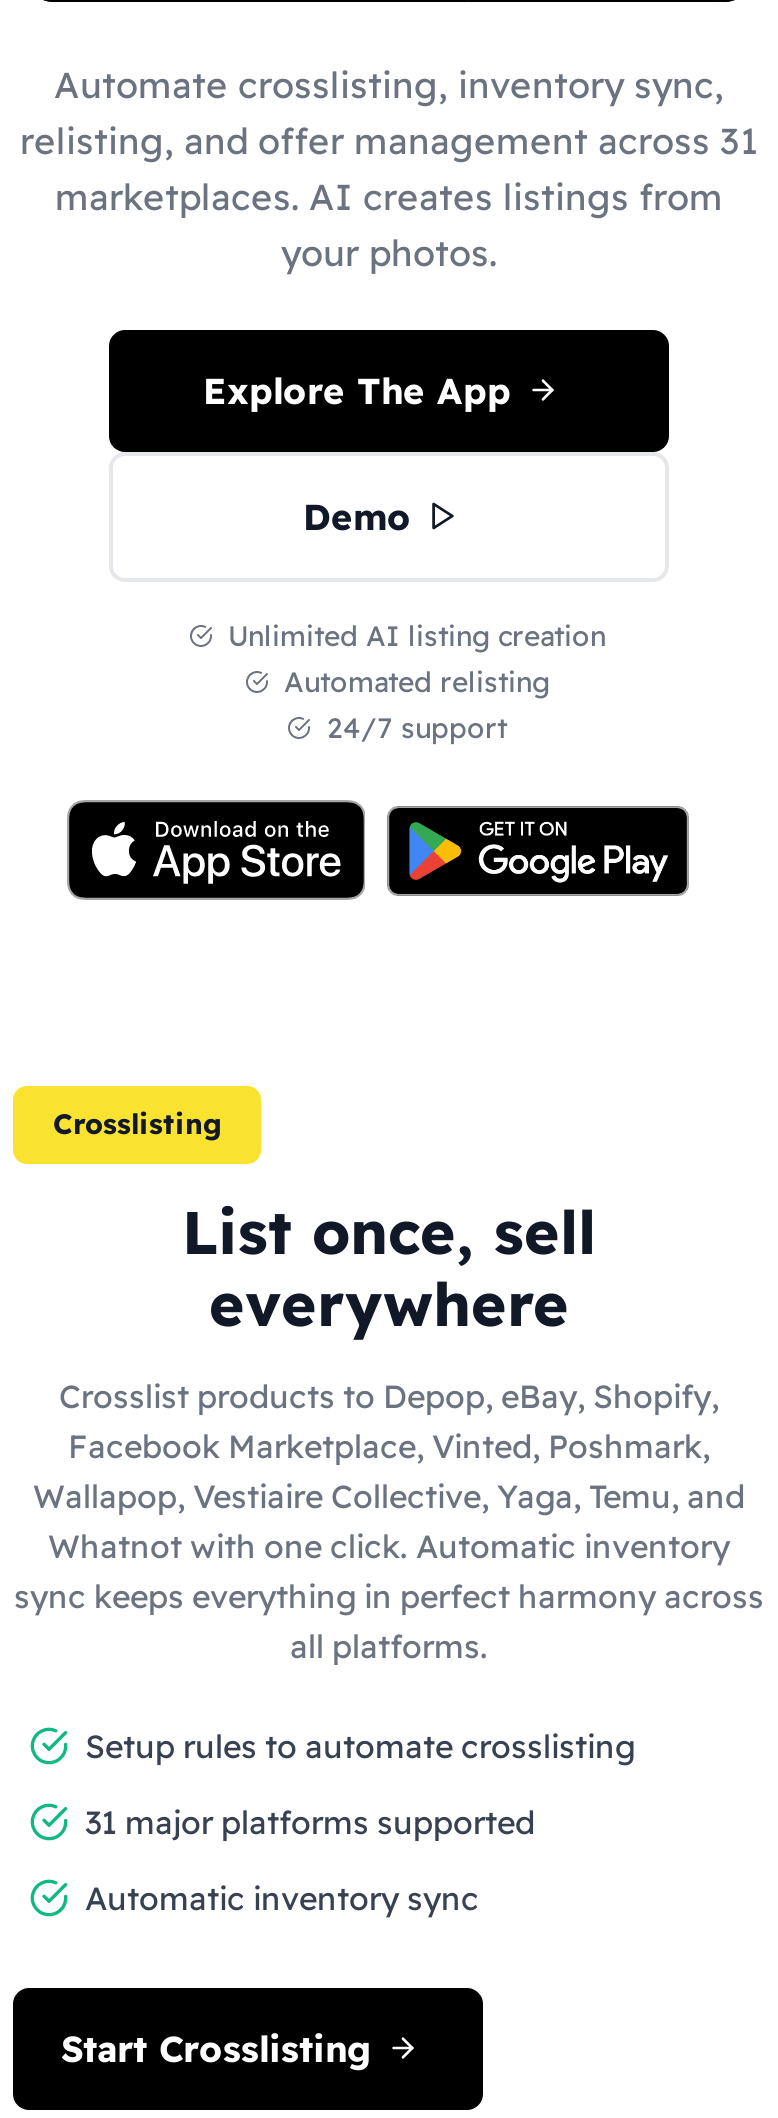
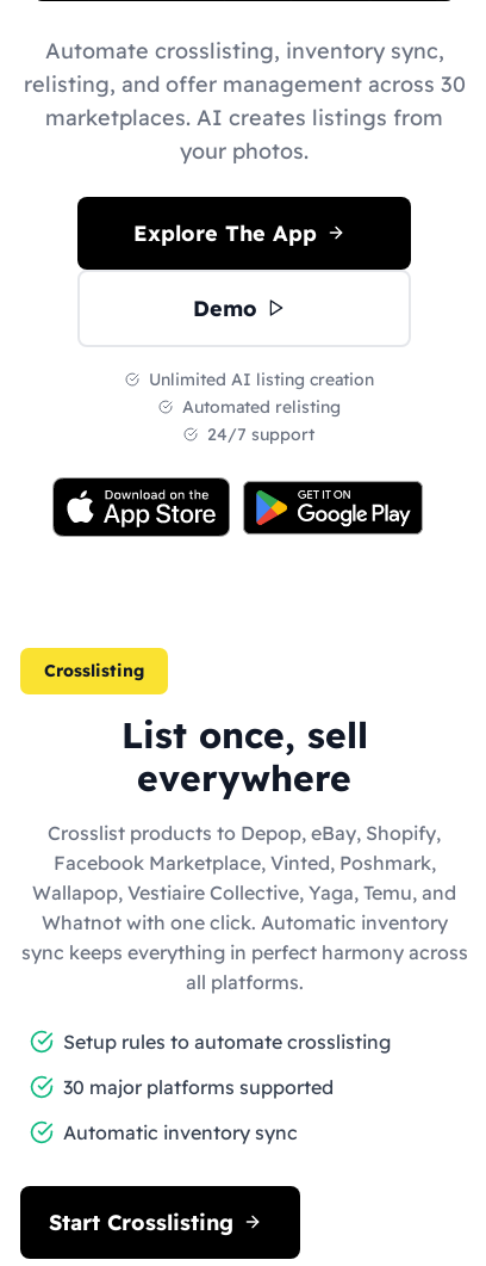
- relisting, and offer management across 31
+ relisting, and offer management across 30

- 31 major platforms supported
+ 30 major platforms supported
